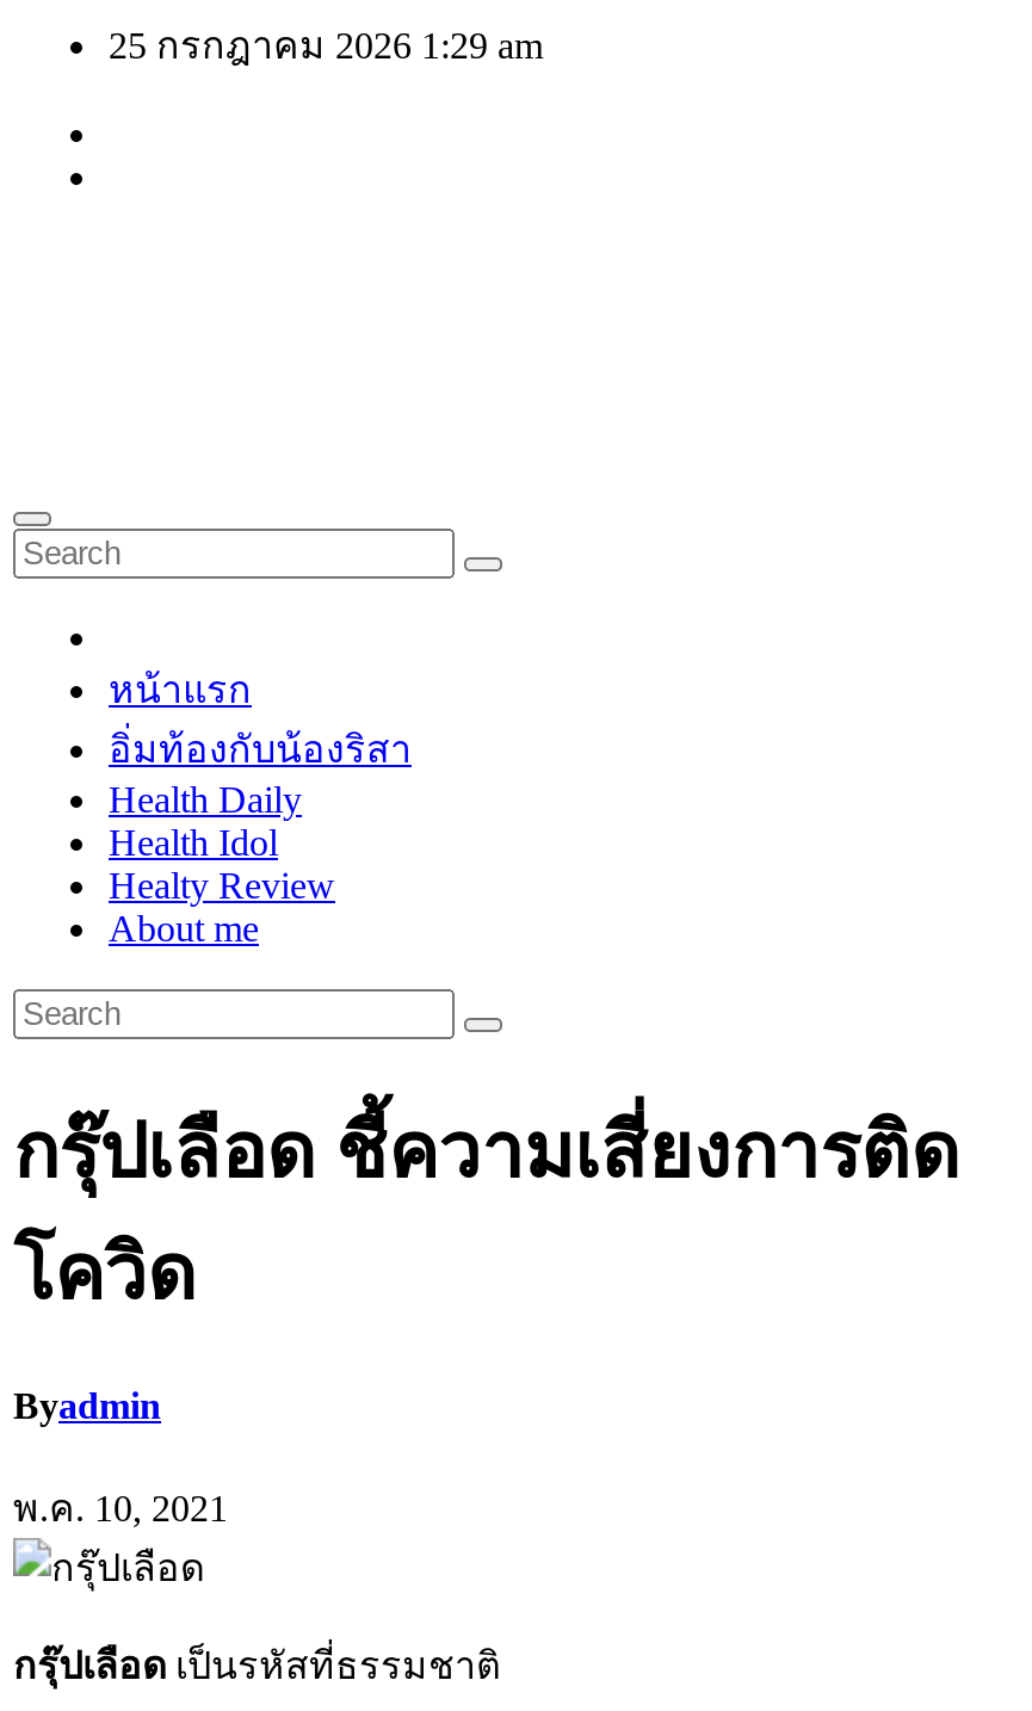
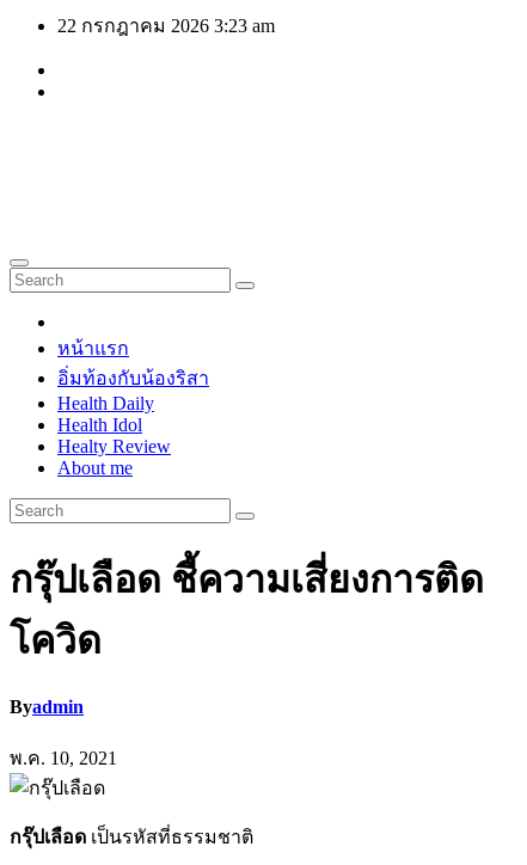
- 25 กรกฎาคม 2026 1:29 am
+ 22 กรกฎาคม 2026 3:23 am
